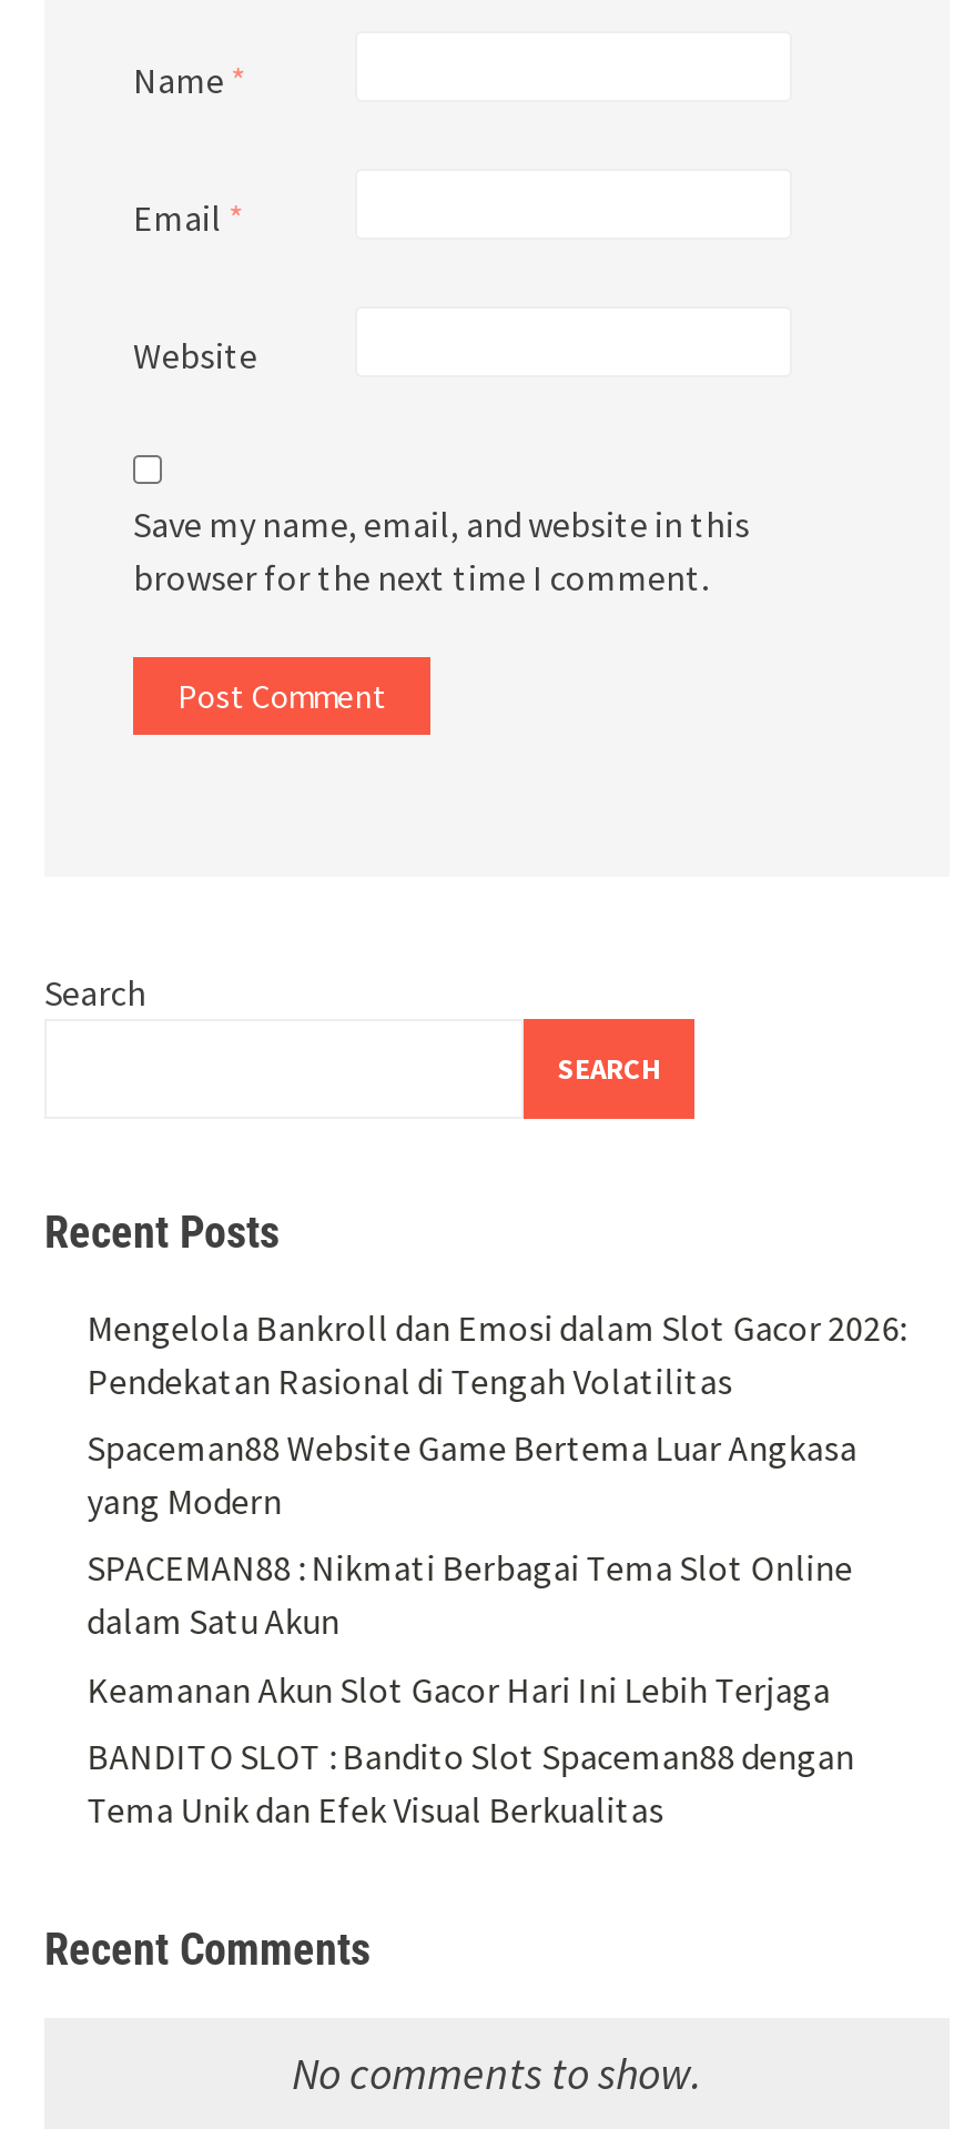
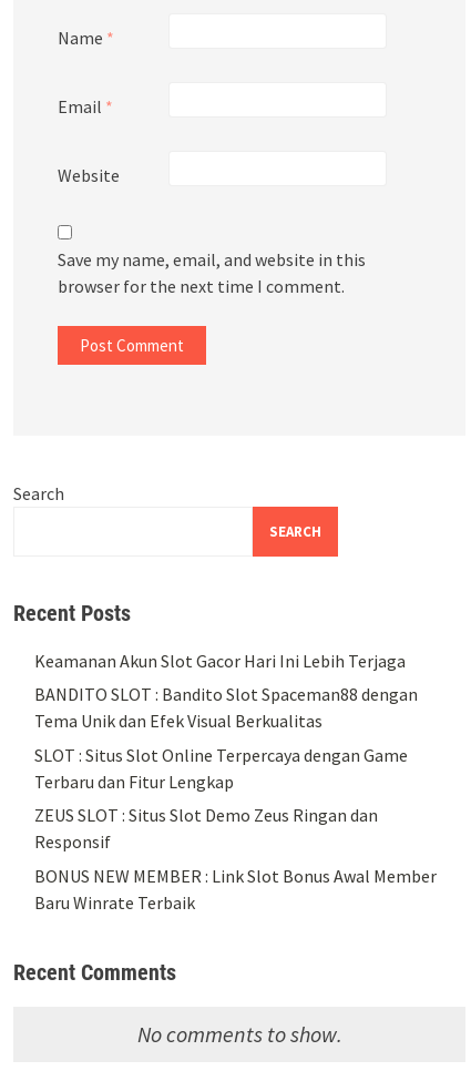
- Mengelola Bankroll dan Emosi dalam Slot Gacor 2026:
- Pendekatan Rasional di Tengah Volatilitas
- Spaceman88 Website Game Bertema Luar Angkasa
- yang Modern
- SPACEMAN88 : Nikmati Berbagai Tema Slot Online
- dalam Satu Akun

moved up: Keamanan Akun Slot Gacor Hari Ini Lebih Terjaga | BANDITO SLOT : Bandito Slot Spaceman88 dengan | Tema Unik dan Efek Visual Berkualitas

+ SLOT : Situs Slot Online Terpercaya dengan Game
+ Terbaru dan Fitur Lengkap
+ ZEUS SLOT : Situs Slot Demo Zeus Ringan dan
+ Responsif
+ BONUS NEW MEMBER : Link Slot Bonus Awal Member
+ Baru Winrate Terbaik
